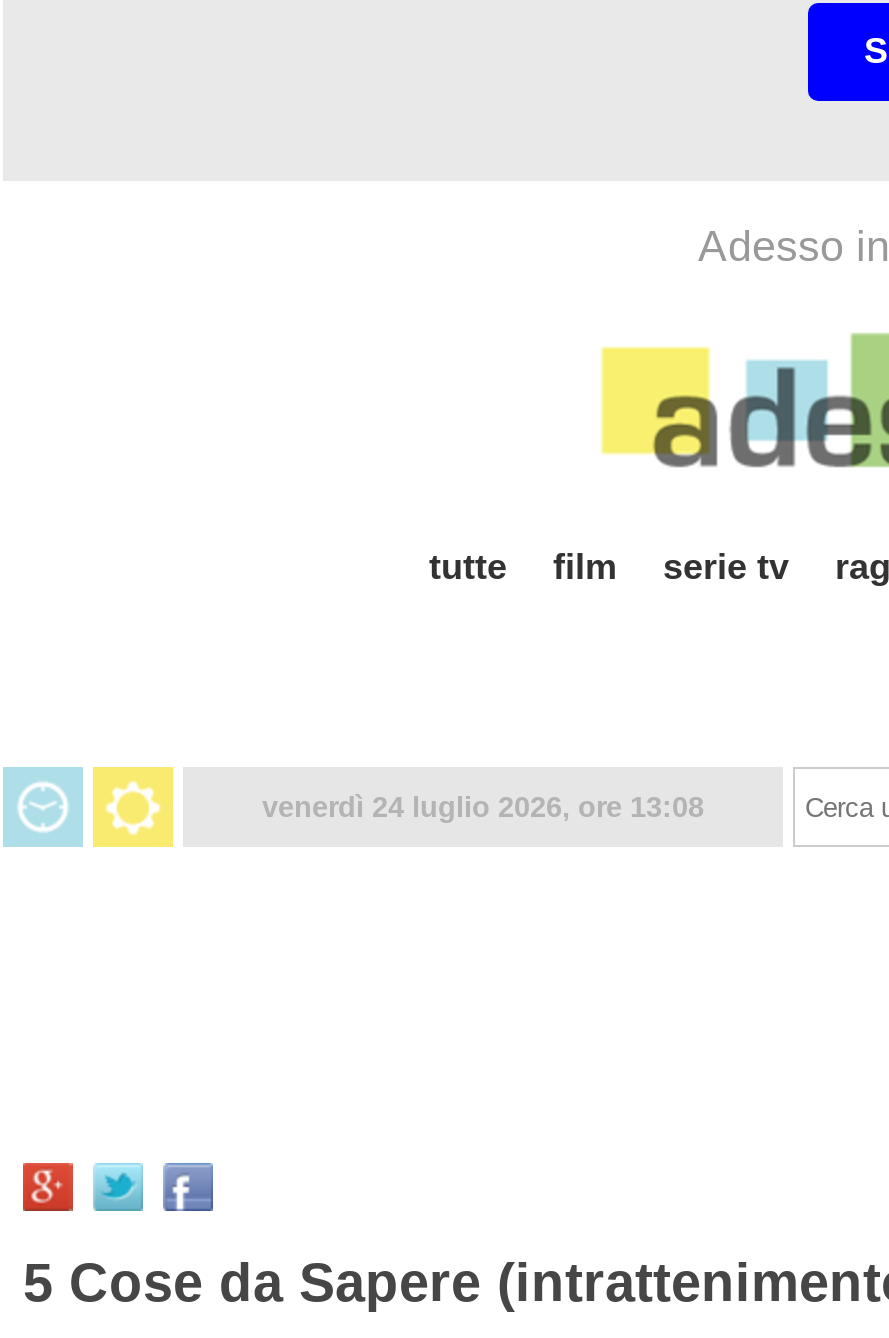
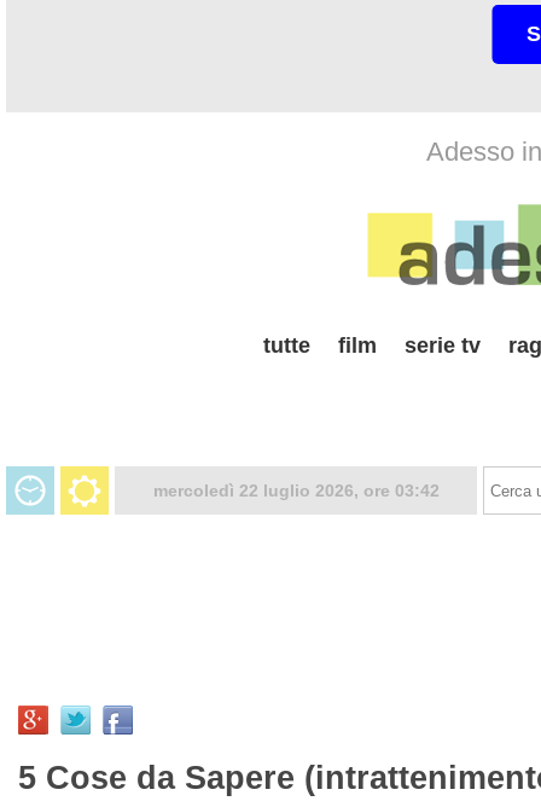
- venerdì 24 luglio 2026, ore 13:08
+ mercoledì 22 luglio 2026, ore 03:42
